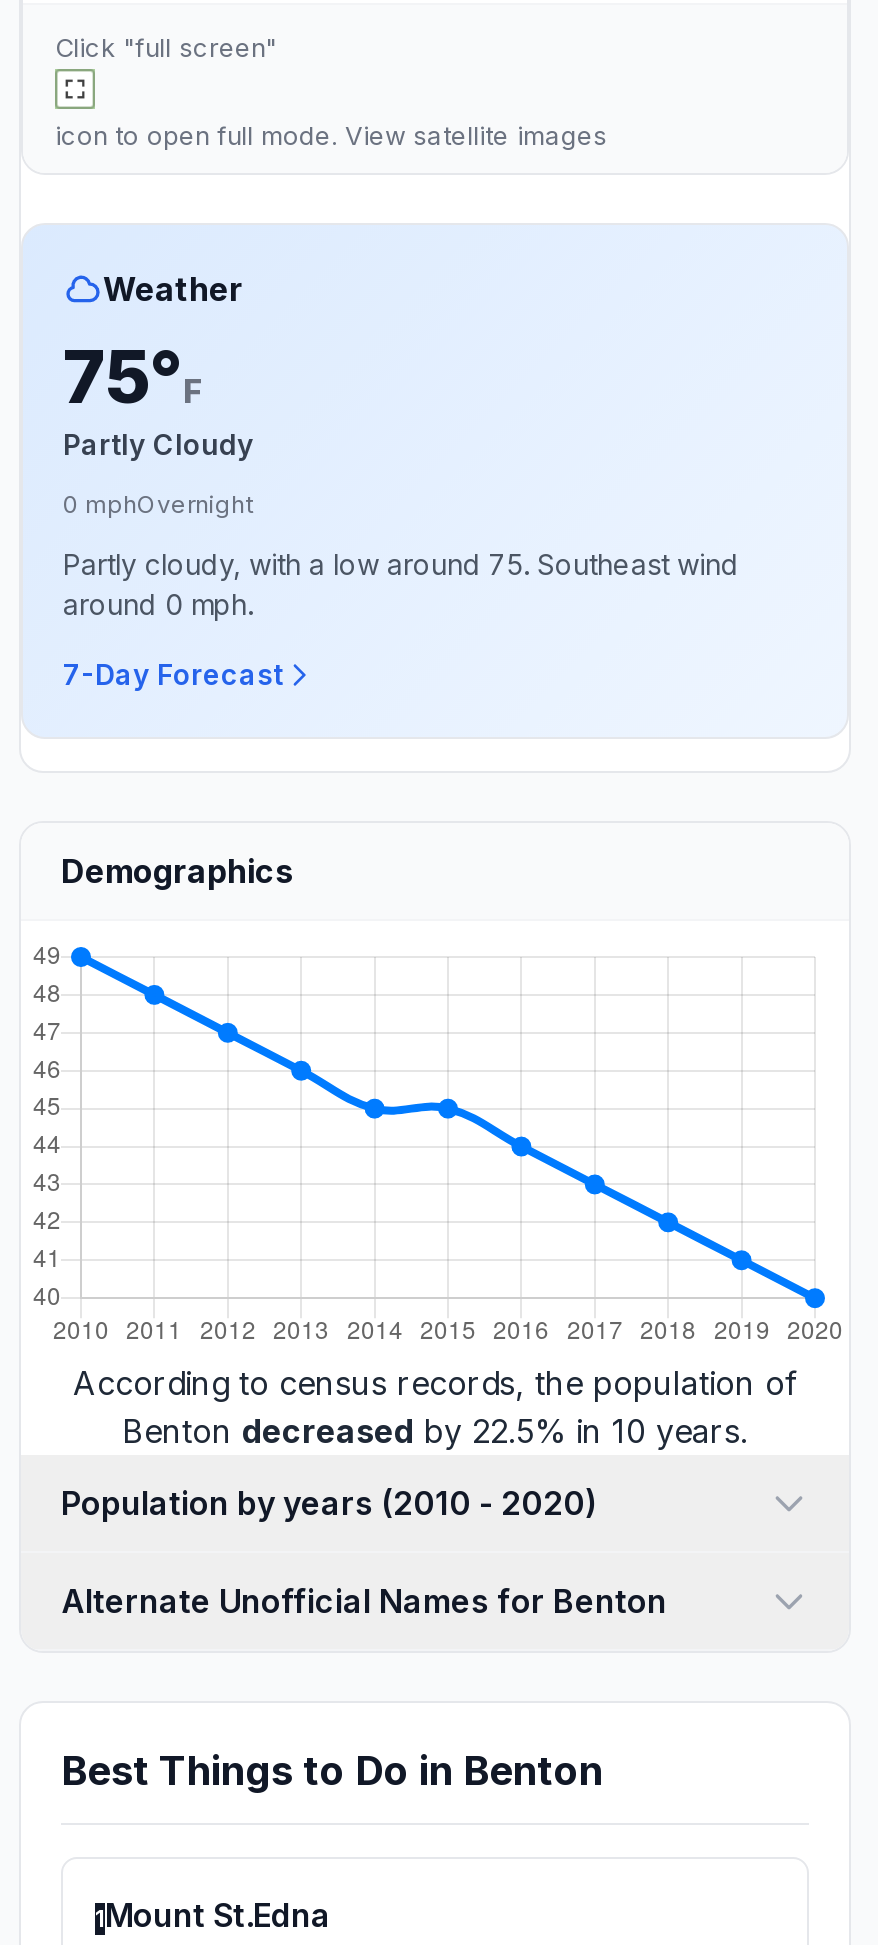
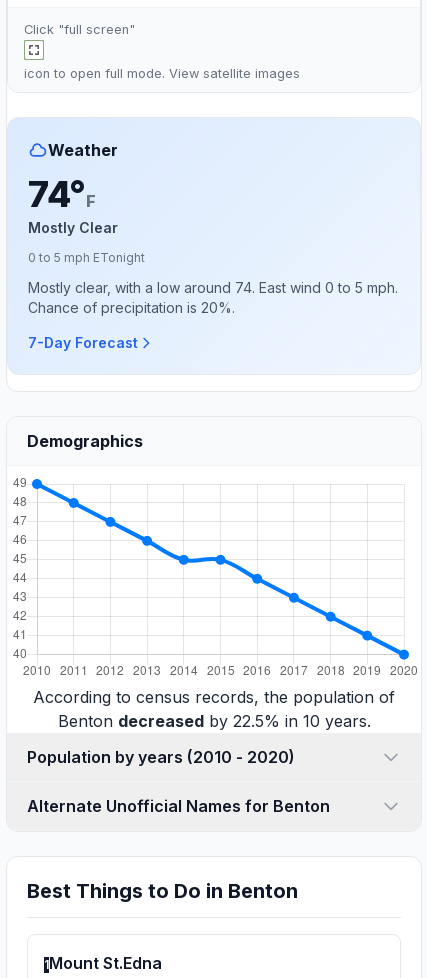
- 75°F
- Partly Cloudy
+ 74°F
+ Mostly Clear

- 0 mphOvernight
+ 0 to 5 mph ETonight

- Partly cloudy, with a low around 75. Southeast wind
- around 0 mph.
+ Mostly clear, with a low around 74. East wind 0 to 5 mph.
+ Chance of precipitation is 20%.
